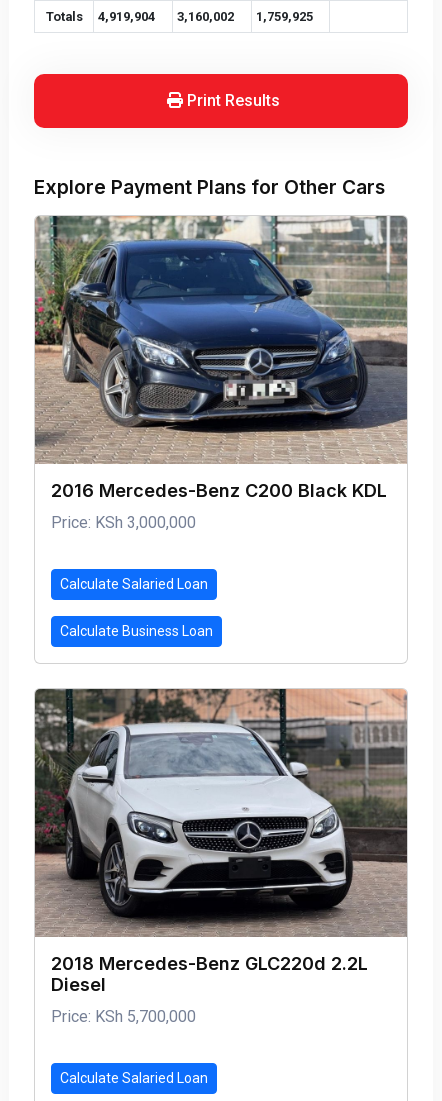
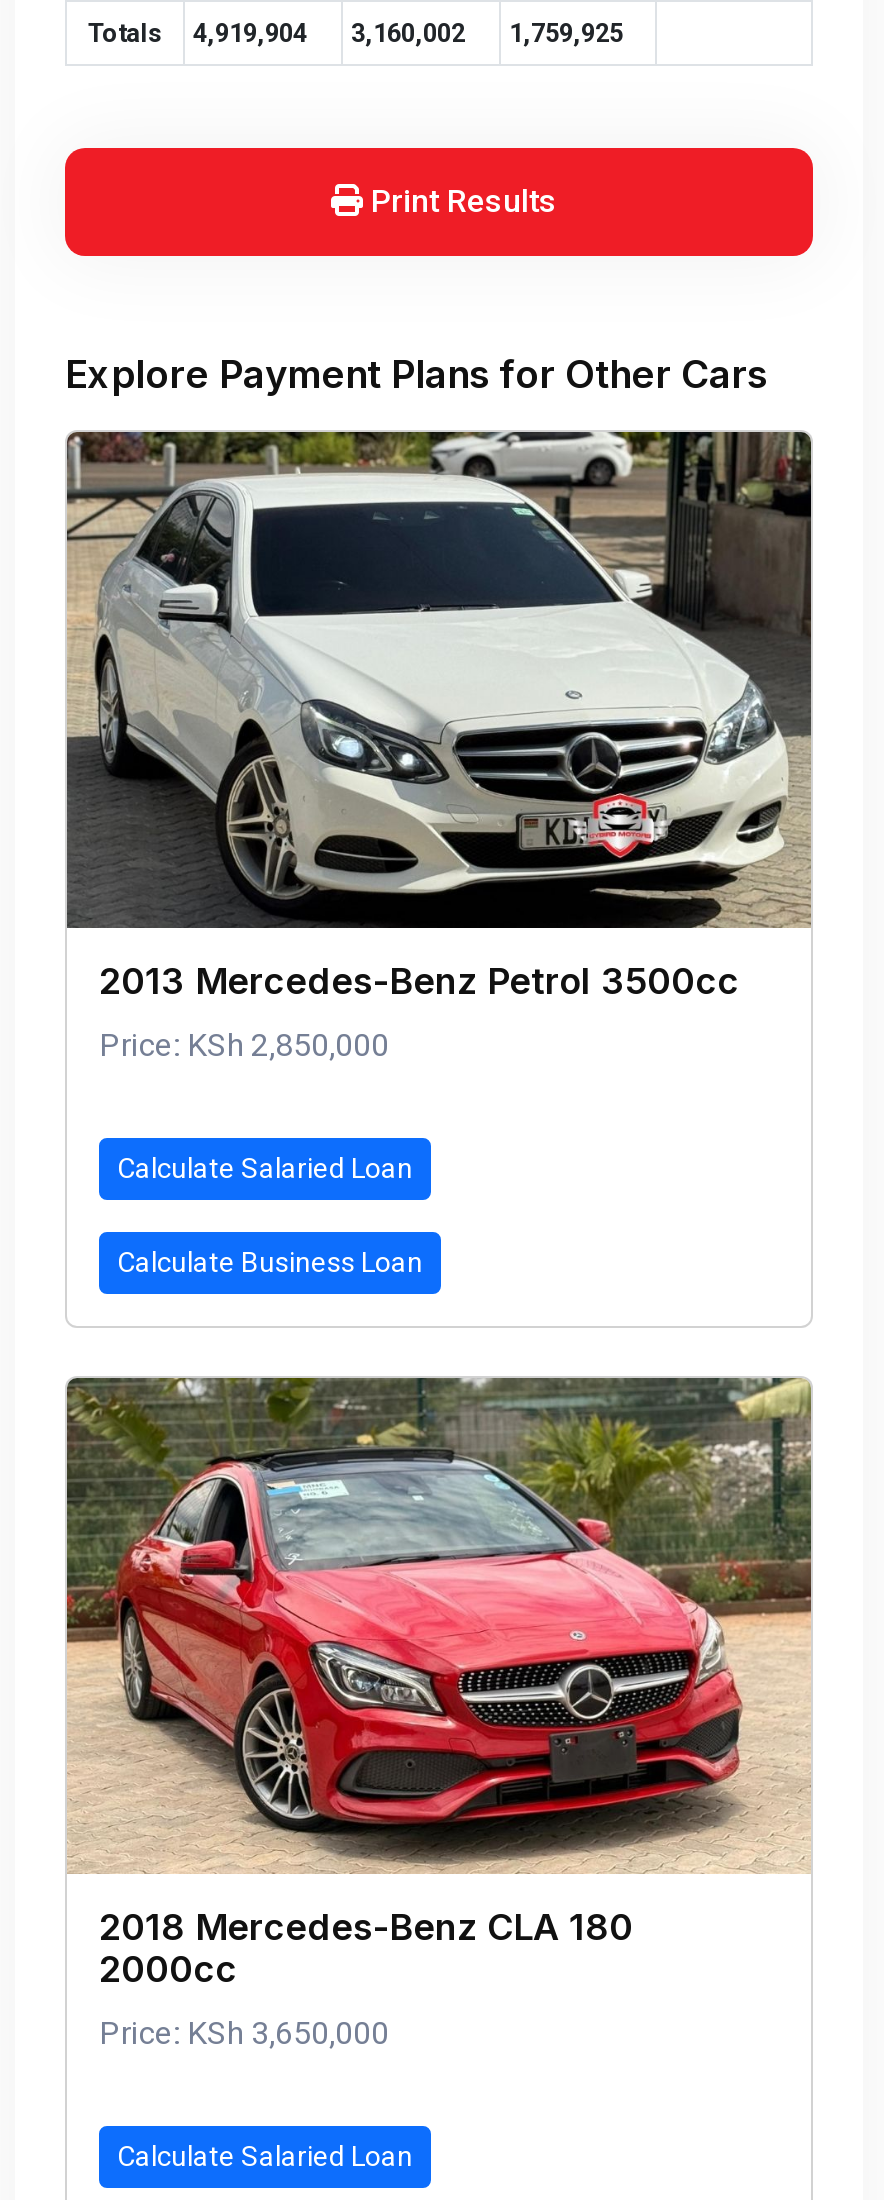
- [image]
- 2016 Mercedes-Benz C200 Black KDL
+ [image]
+ 2013 Mercedes-Benz Petrol 3500cc

- Price: KSh 3,000,000
+ Price: KSh 2,850,000

- [image]
- 2018 Mercedes-Benz GLC220d 2.2L
- Diesel
+ [image]
+ 2018 Mercedes-Benz CLA 180
+ 2000cc

- Price: KSh 5,700,000
+ Price: KSh 3,650,000
